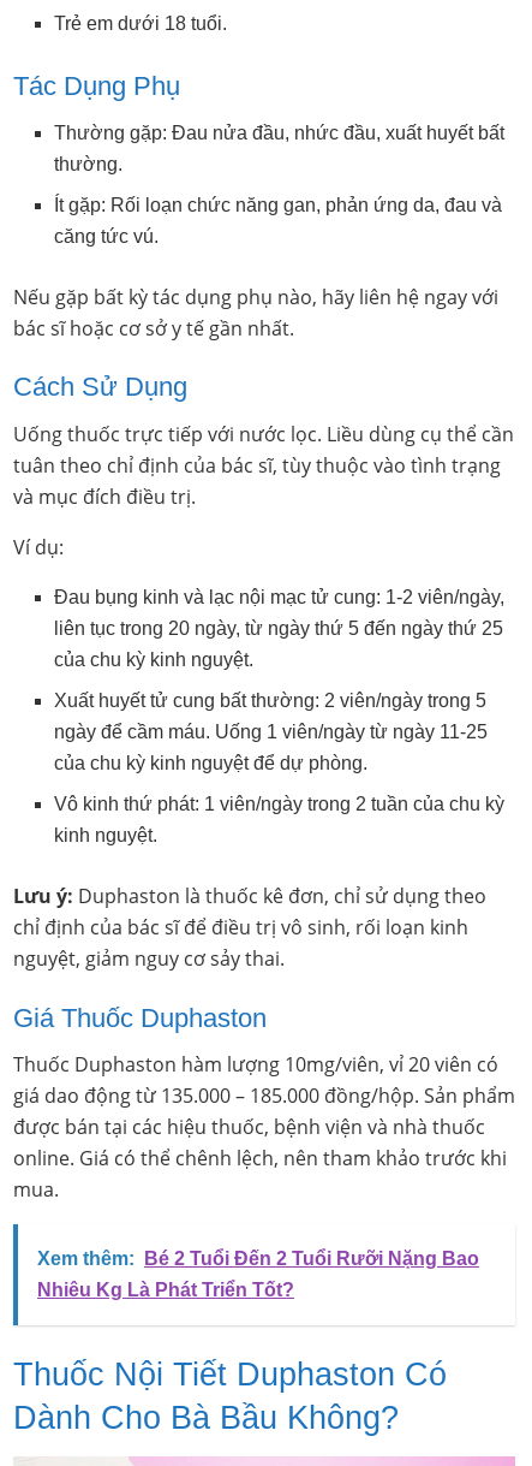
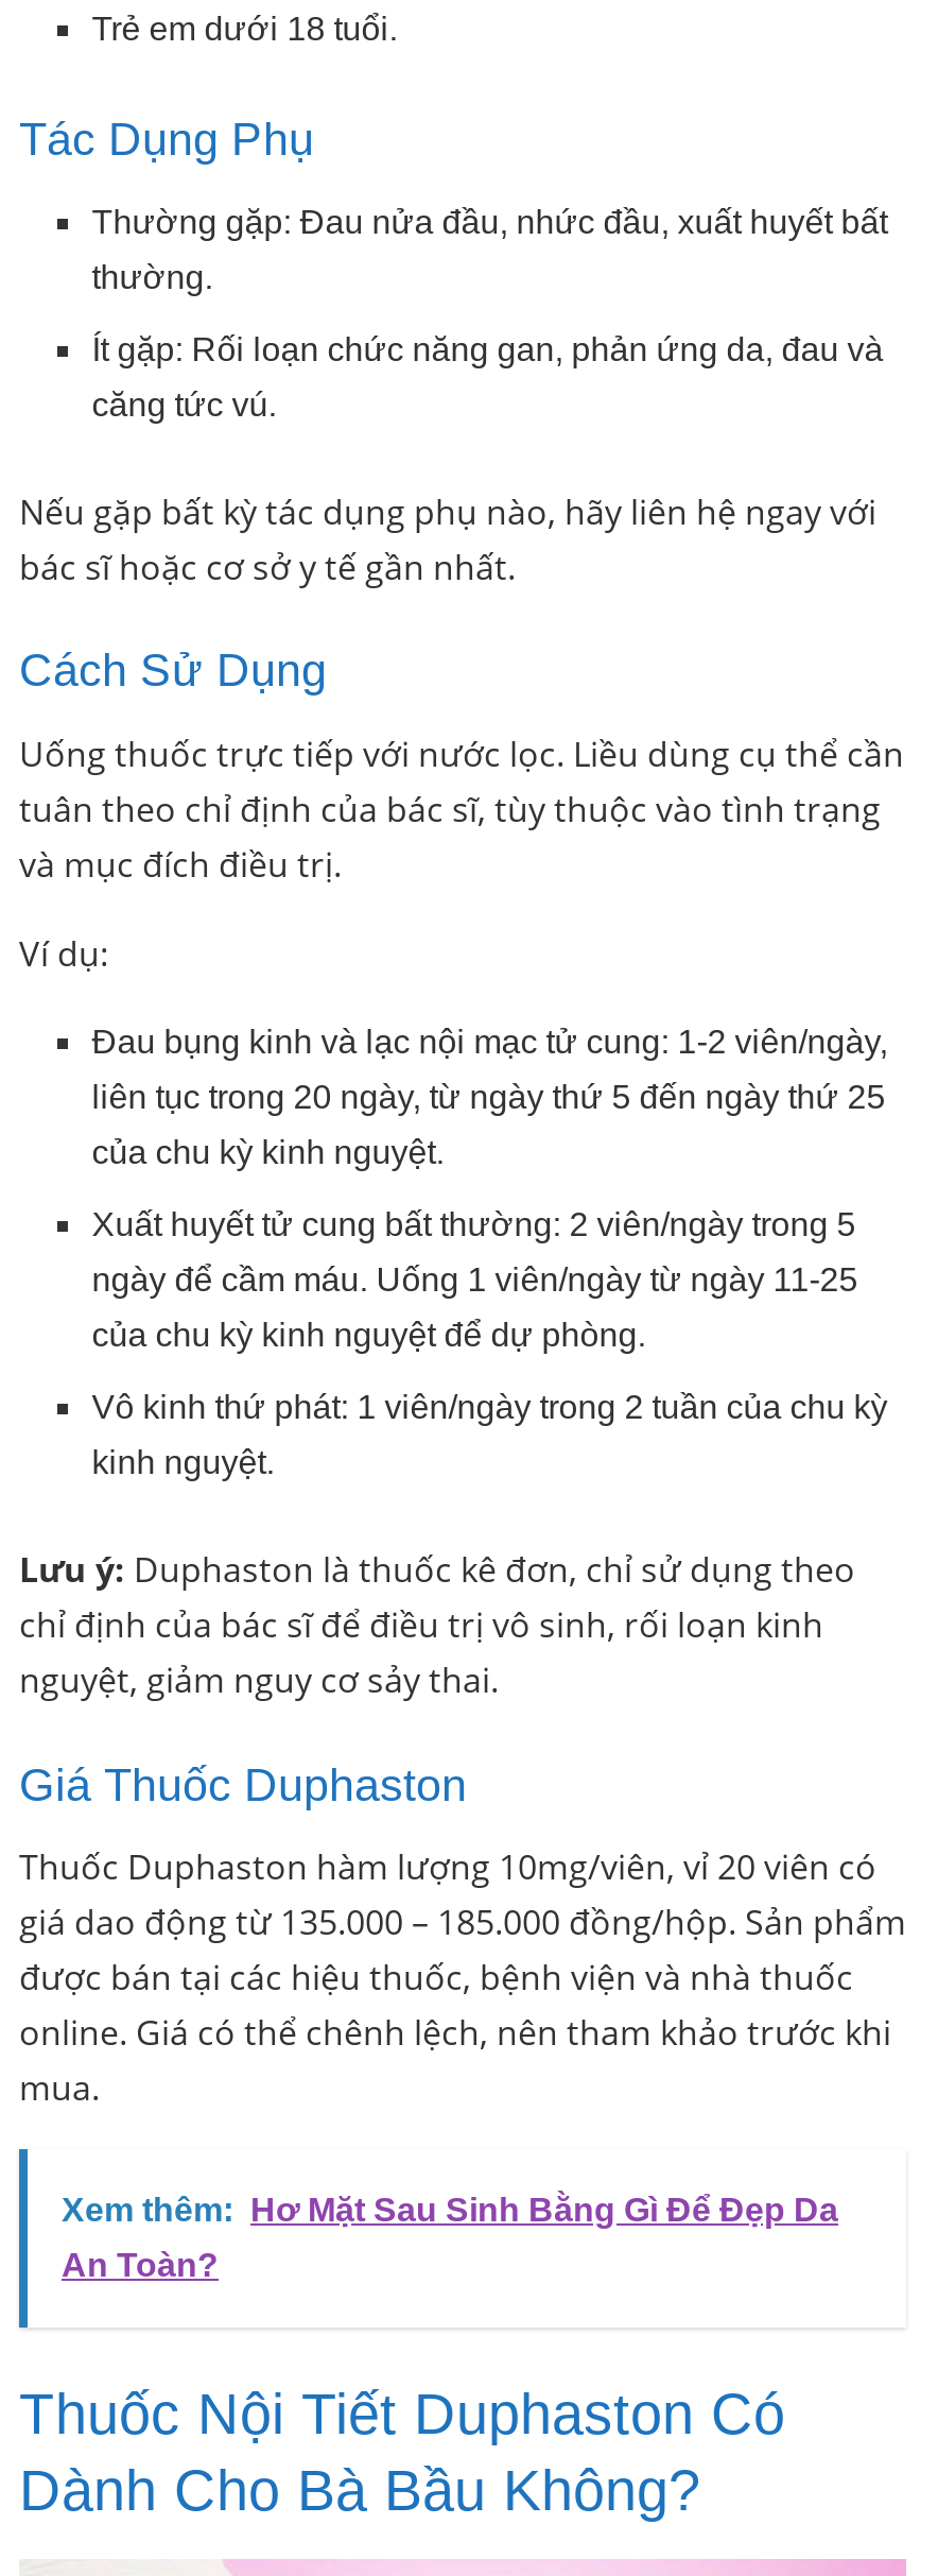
- Xem thêm: Bé 2 Tuổi Đến 2 Tuổi Rưỡi Nặng Bao
+ Xem thêm: Hơ Mặt Sau Sinh Bằng Gì Để Đẹp Da

- Nhiêu Kg Là Phát Triển Tốt?
+ An Toàn?
